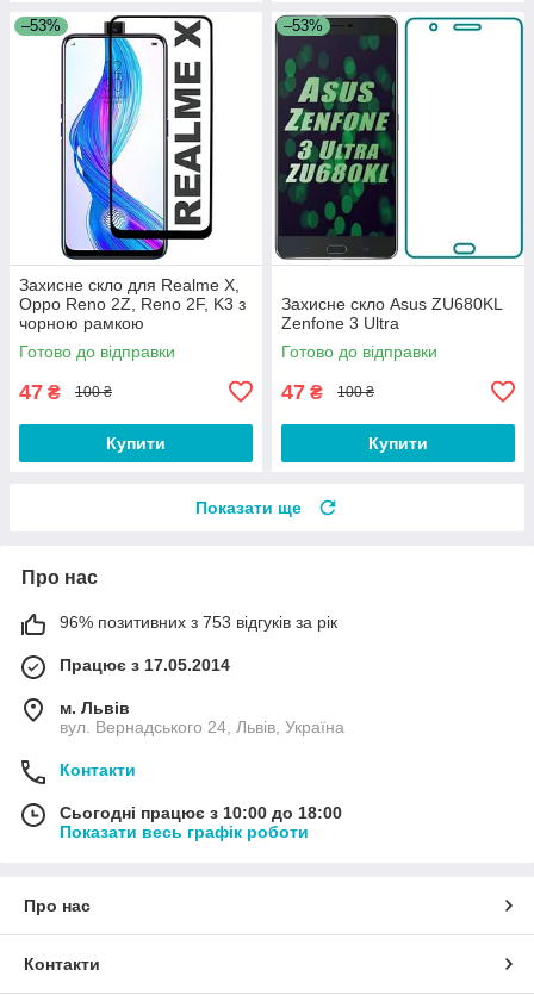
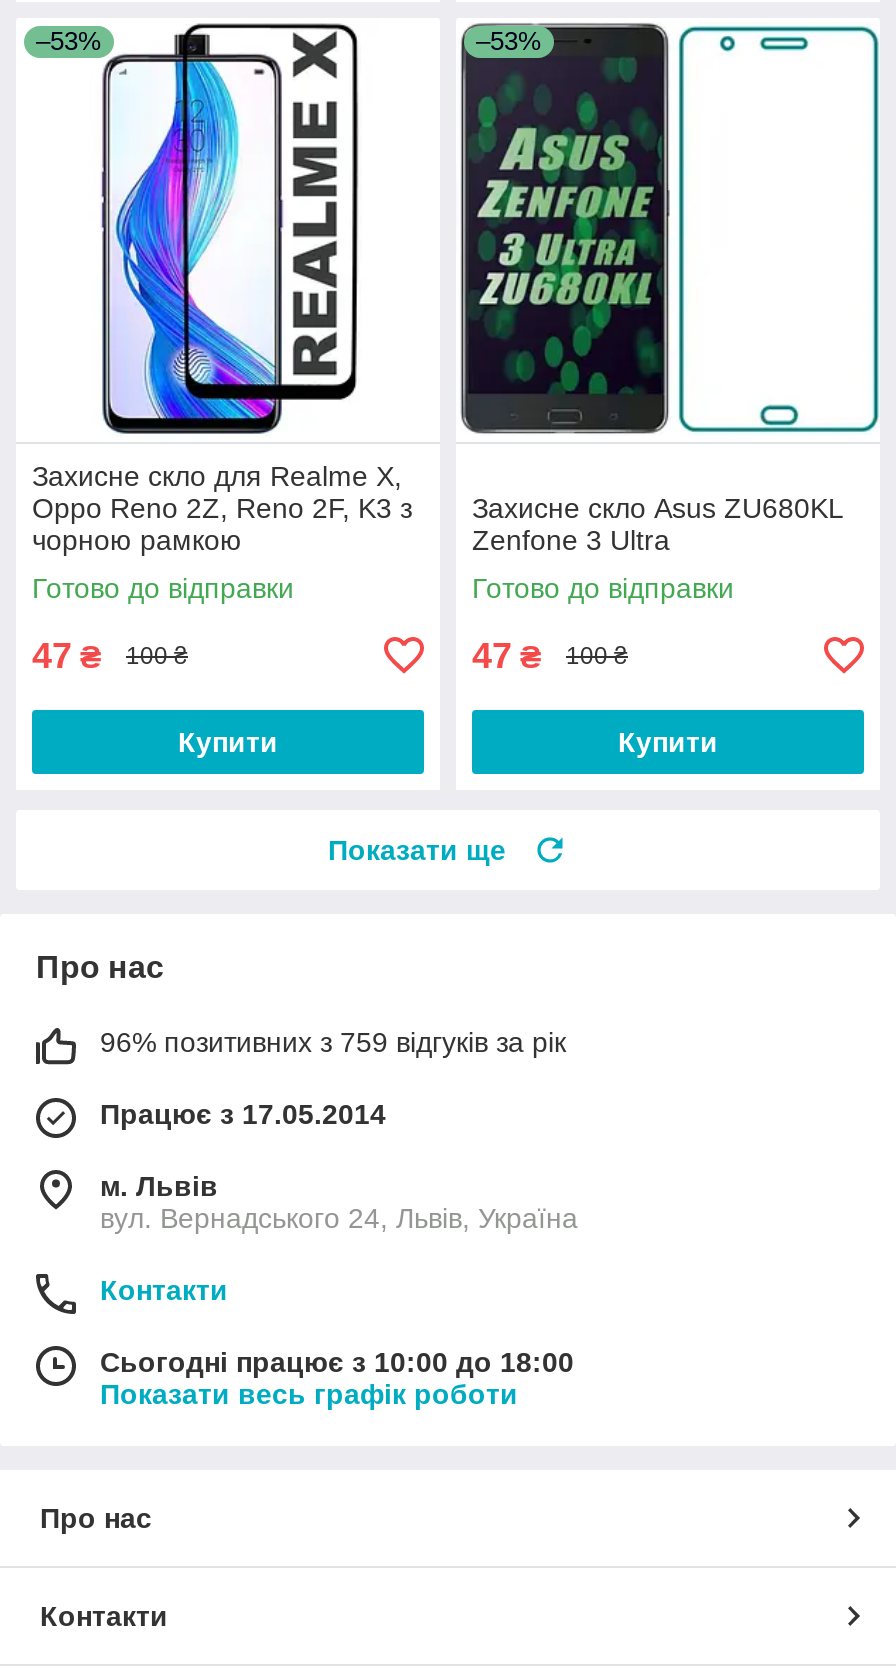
- 96% позитивних з 753 відгуків за рік
+ 96% позитивних з 759 відгуків за рік
